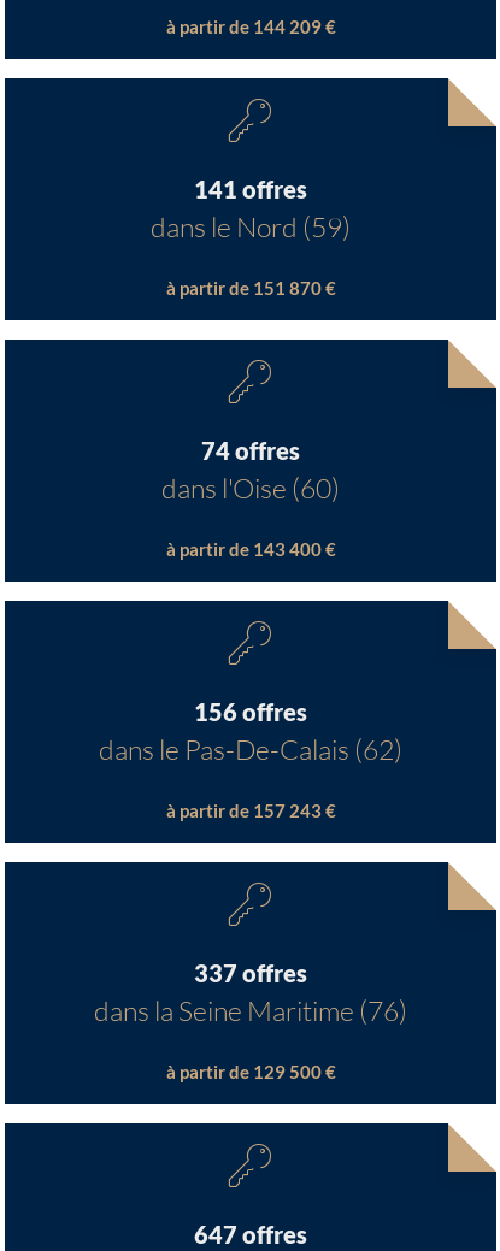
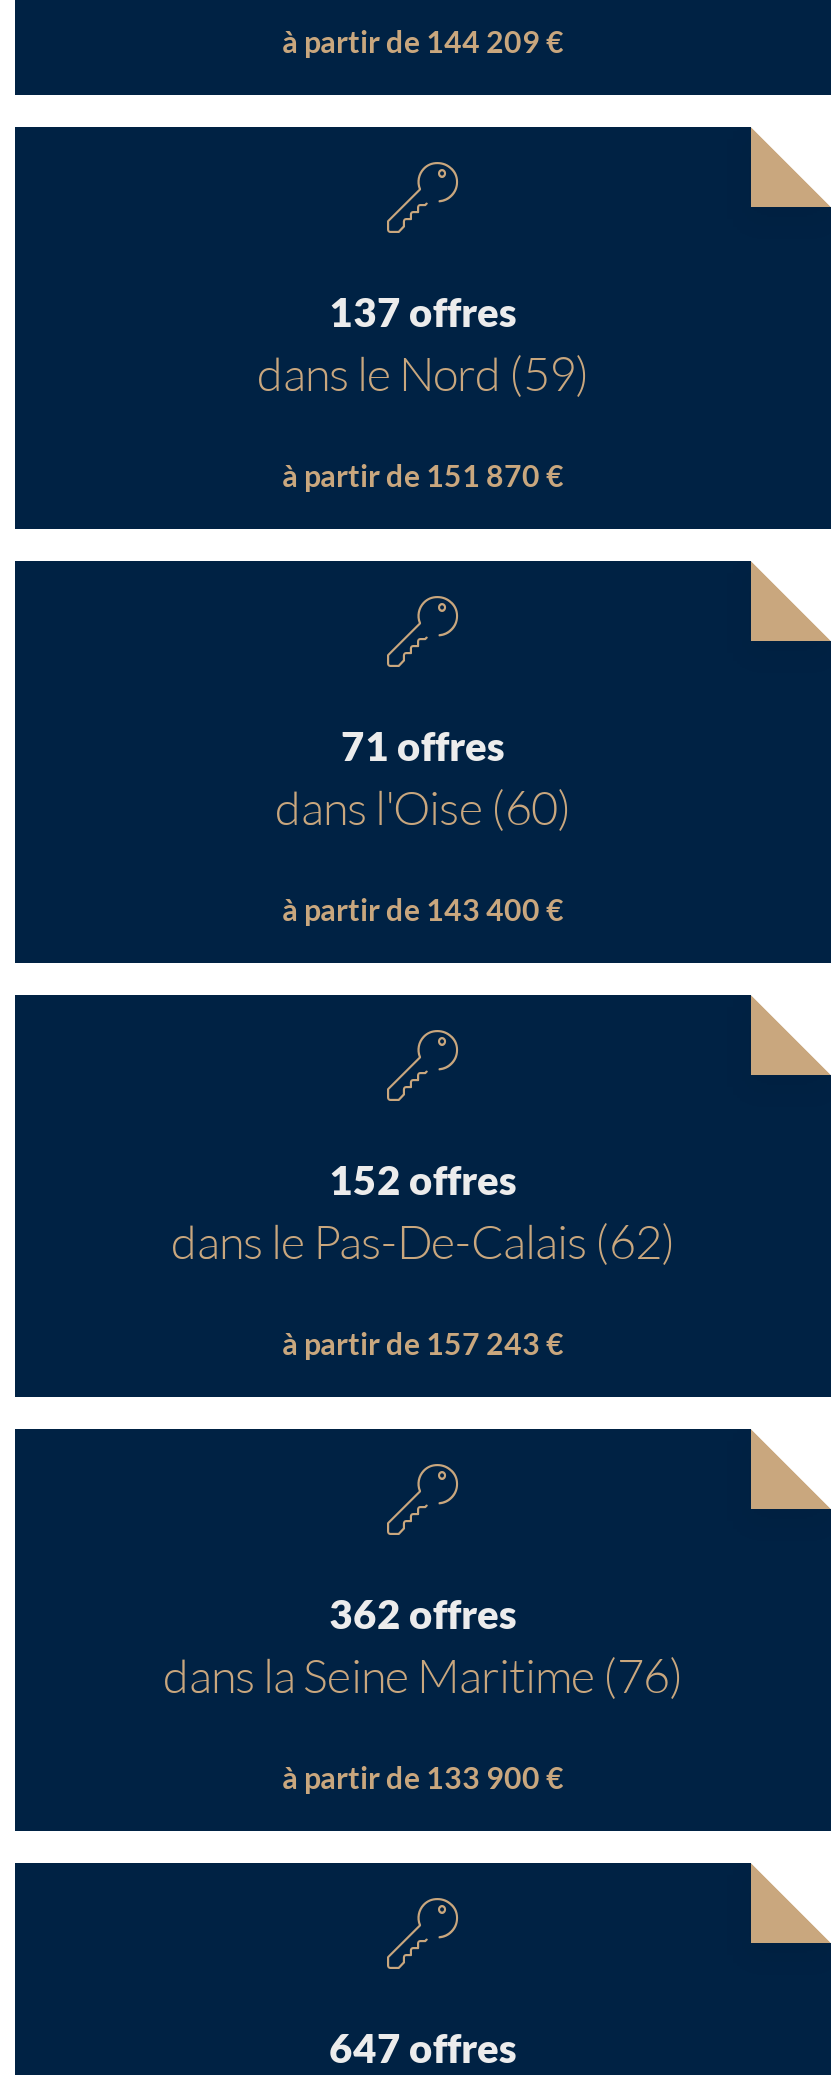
- 141 offres
+ 137 offres

- 74 offres
+ 71 offres

- 156 offres
+ 152 offres

- 337 offres
+ 362 offres

- à partir de 129 500 €
+ à partir de 133 900 €
